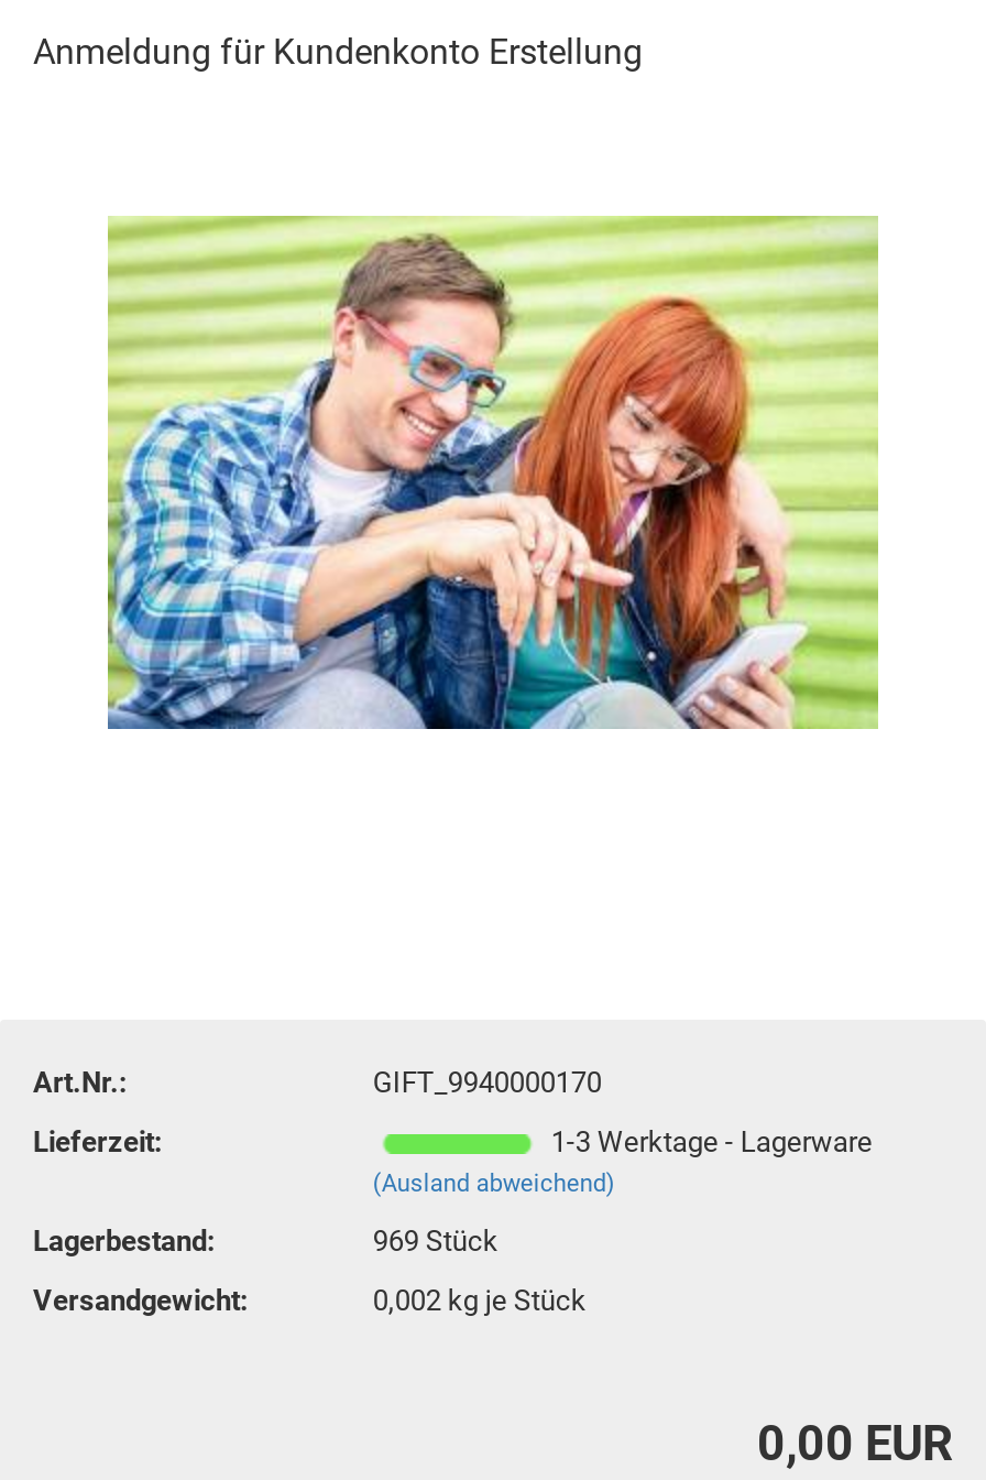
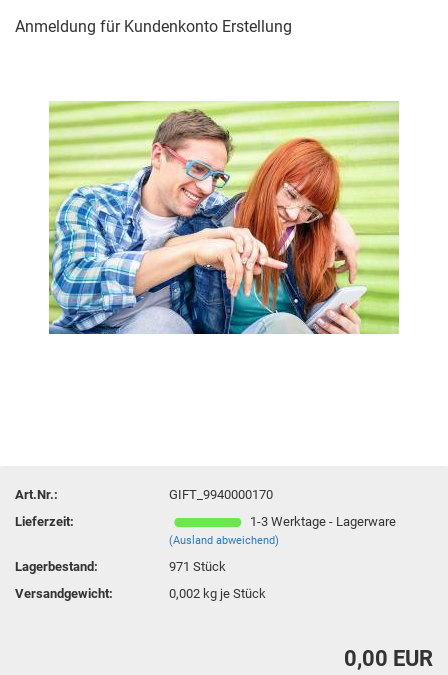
- 969 Stück
+ 971 Stück
